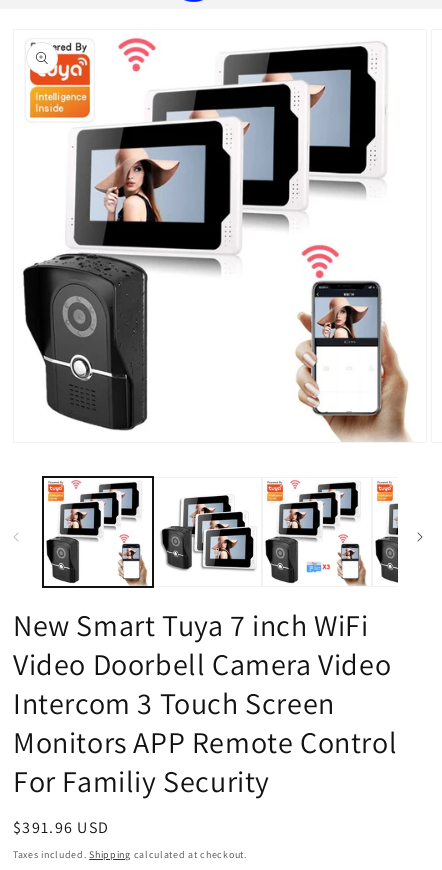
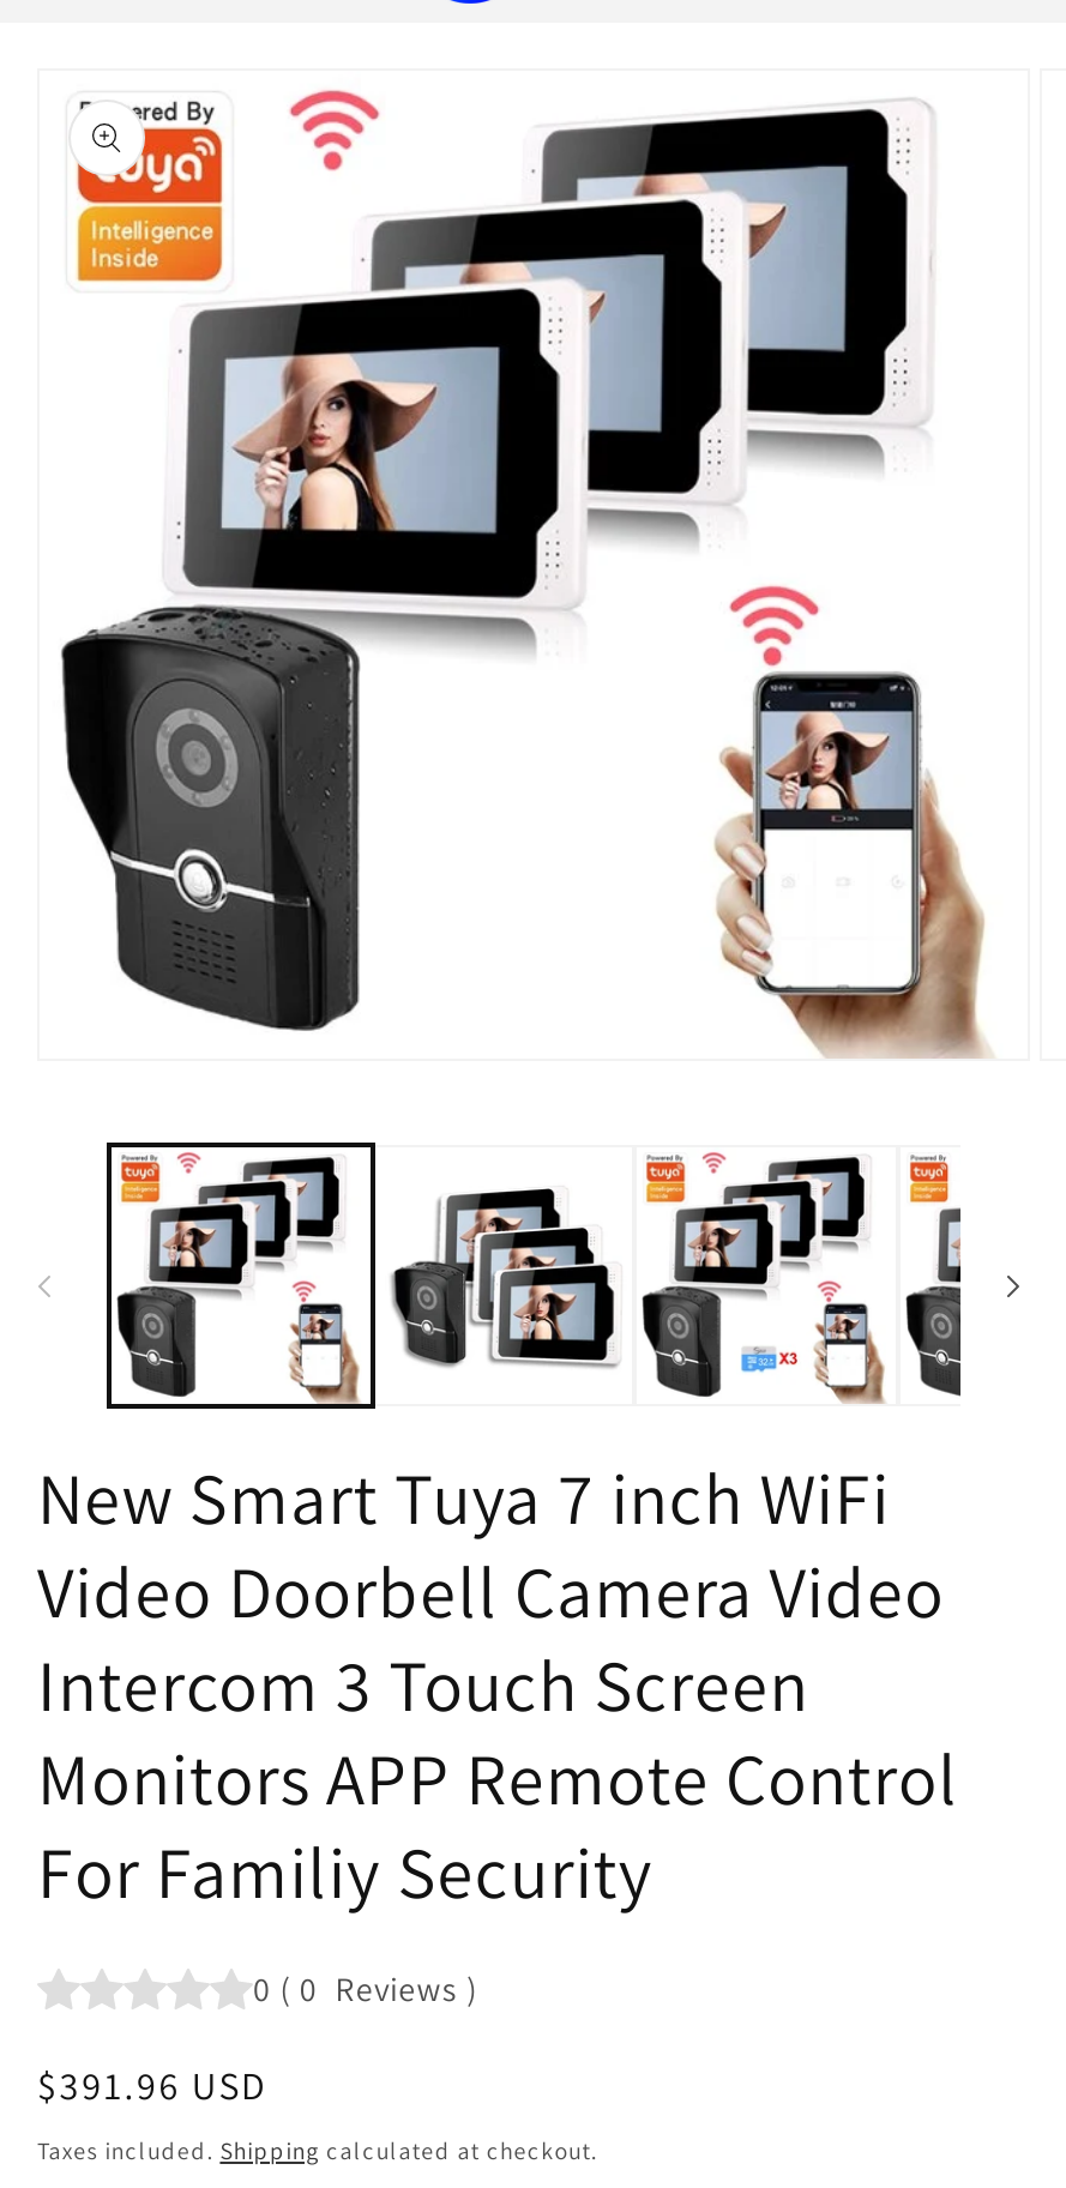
+ 0 ( 0 Reviews )
